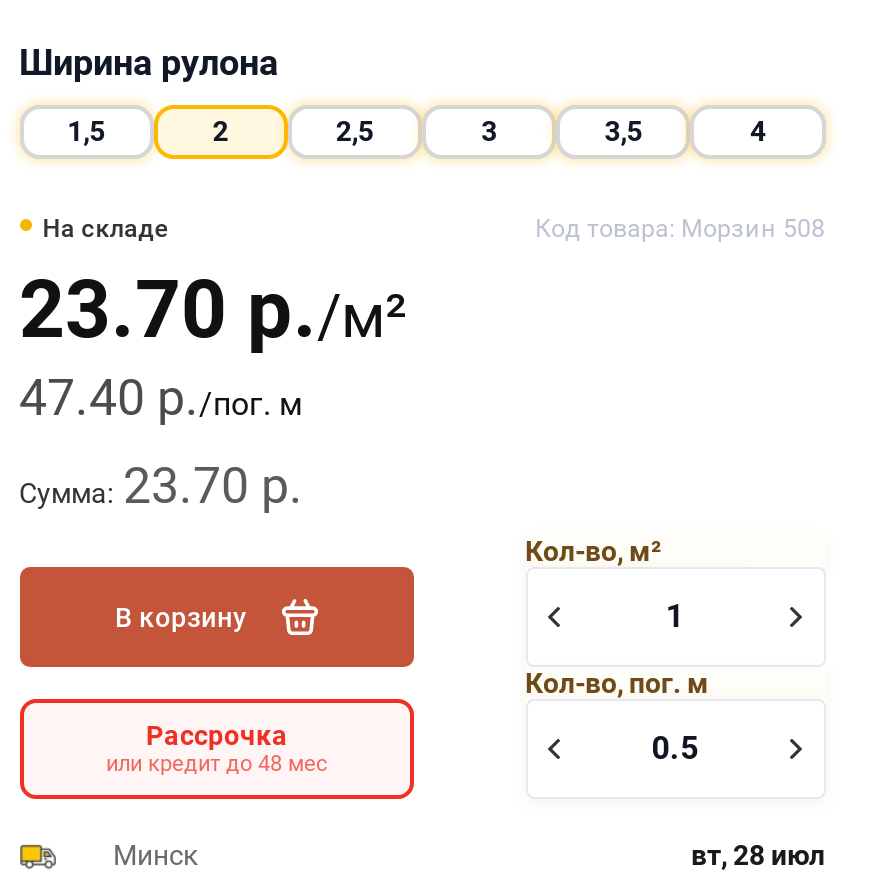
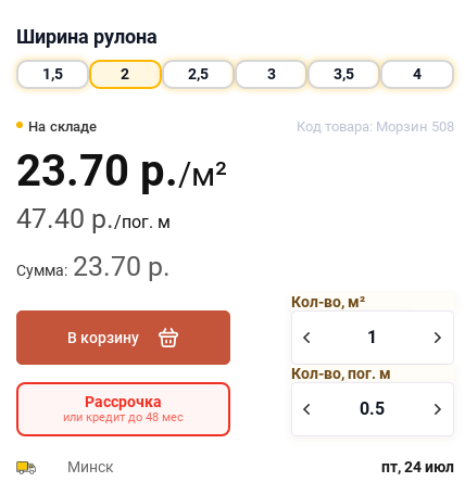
- вт, 28 июл
+ пт, 24 июл
